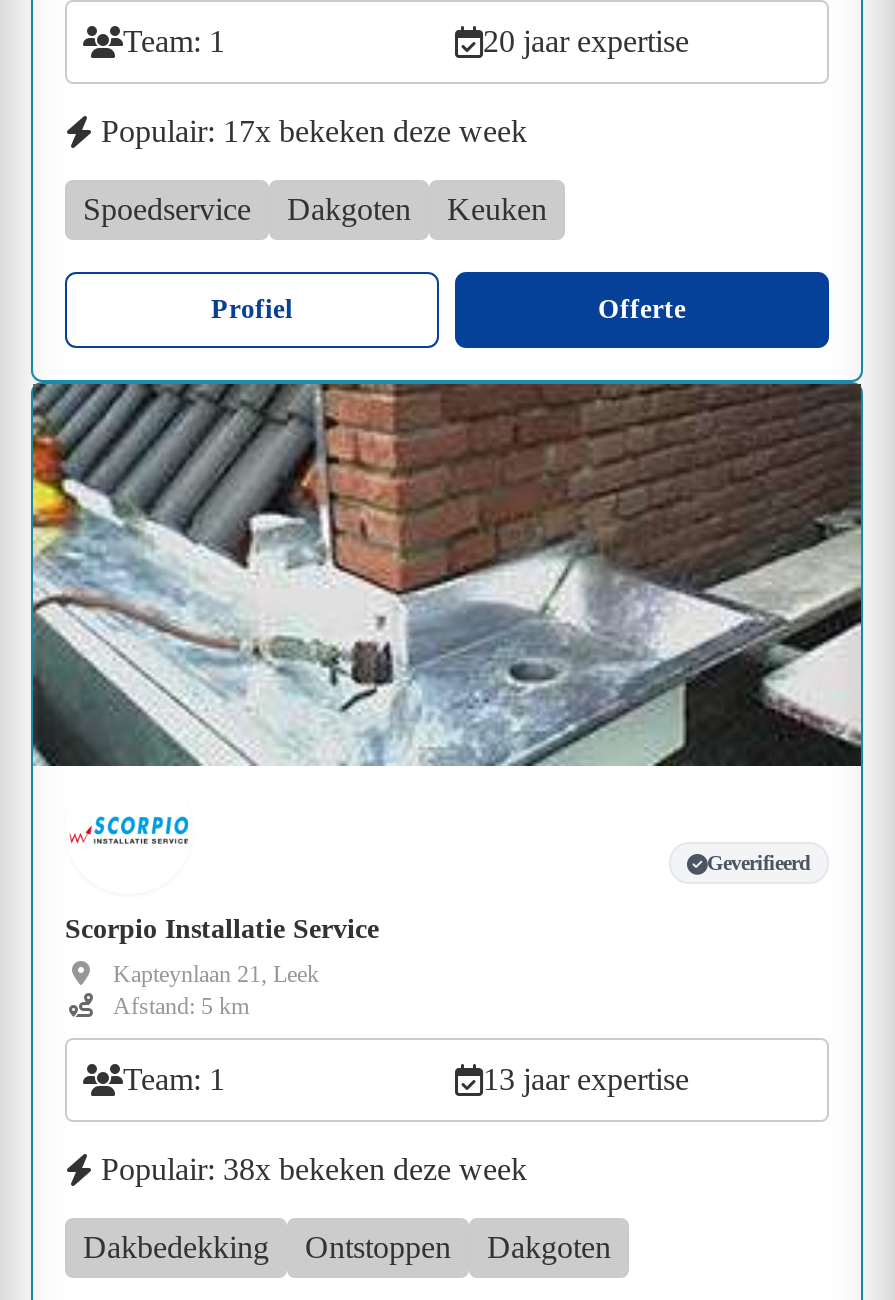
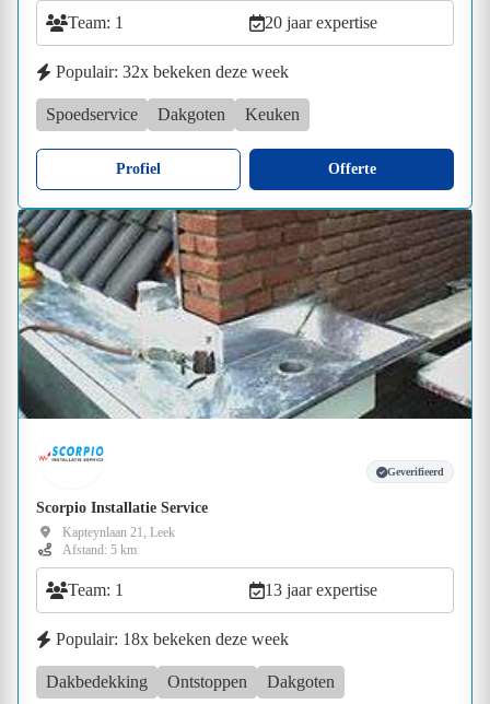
- Populair: 17x bekeken deze week
+ Populair: 32x bekeken deze week

- Populair: 38x bekeken deze week
+ Populair: 18x bekeken deze week
